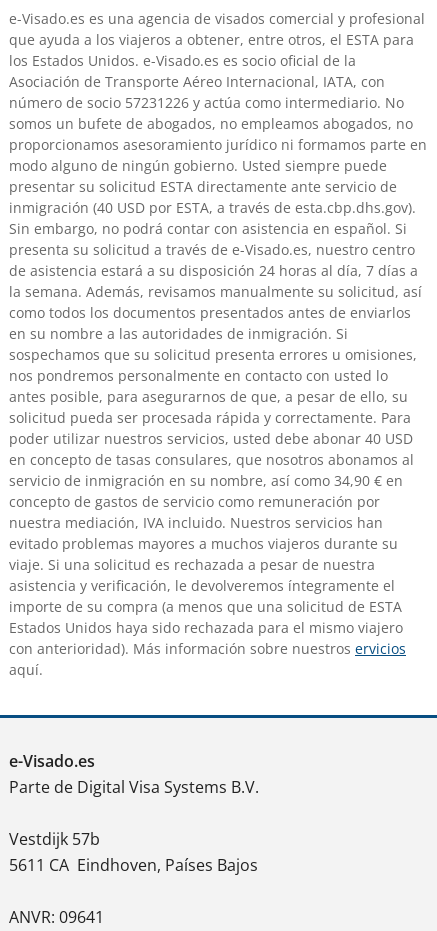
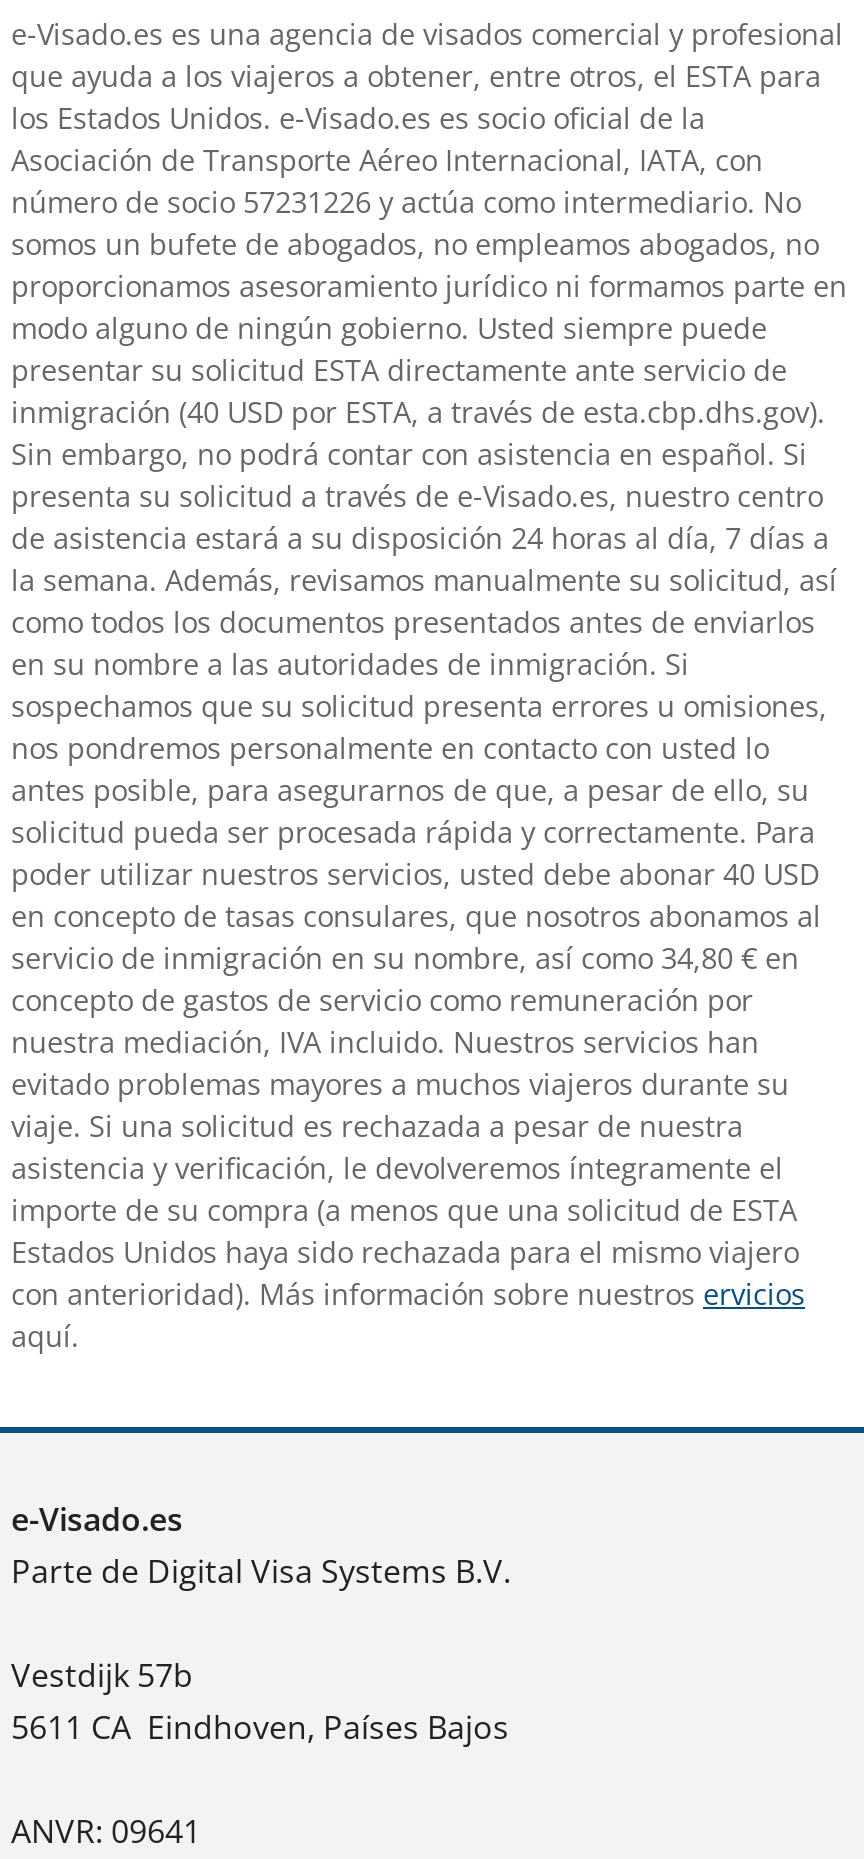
- servicio de inmigración en su nombre, así como 34,90 € en
+ servicio de inmigración en su nombre, así como 34,80 € en
